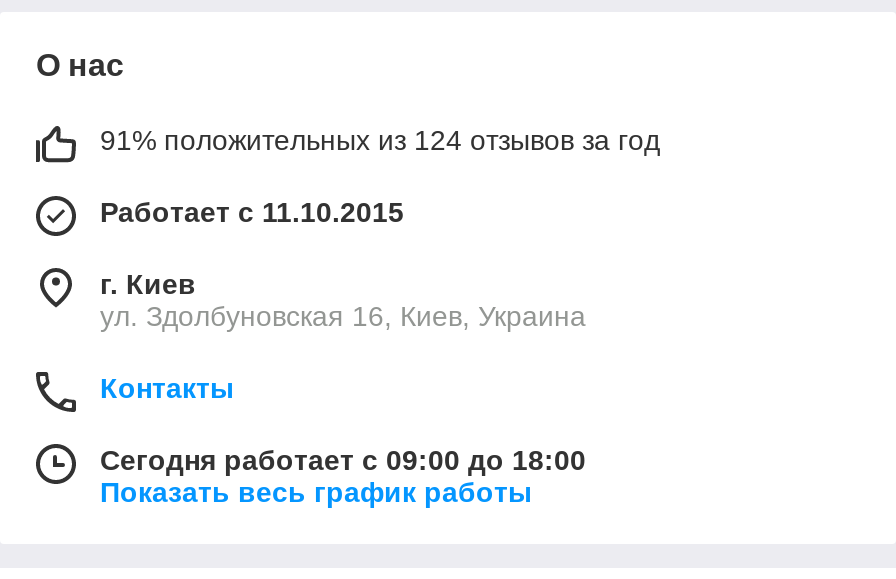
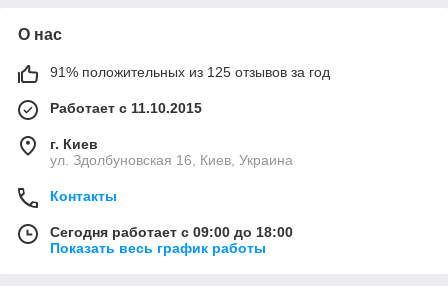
- 91% положительных из 124 отзывов за год
+ 91% положительных из 125 отзывов за год
